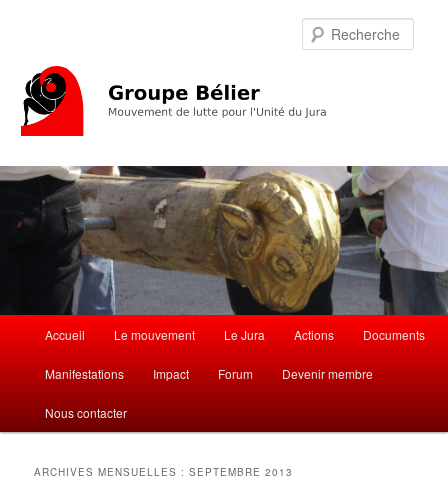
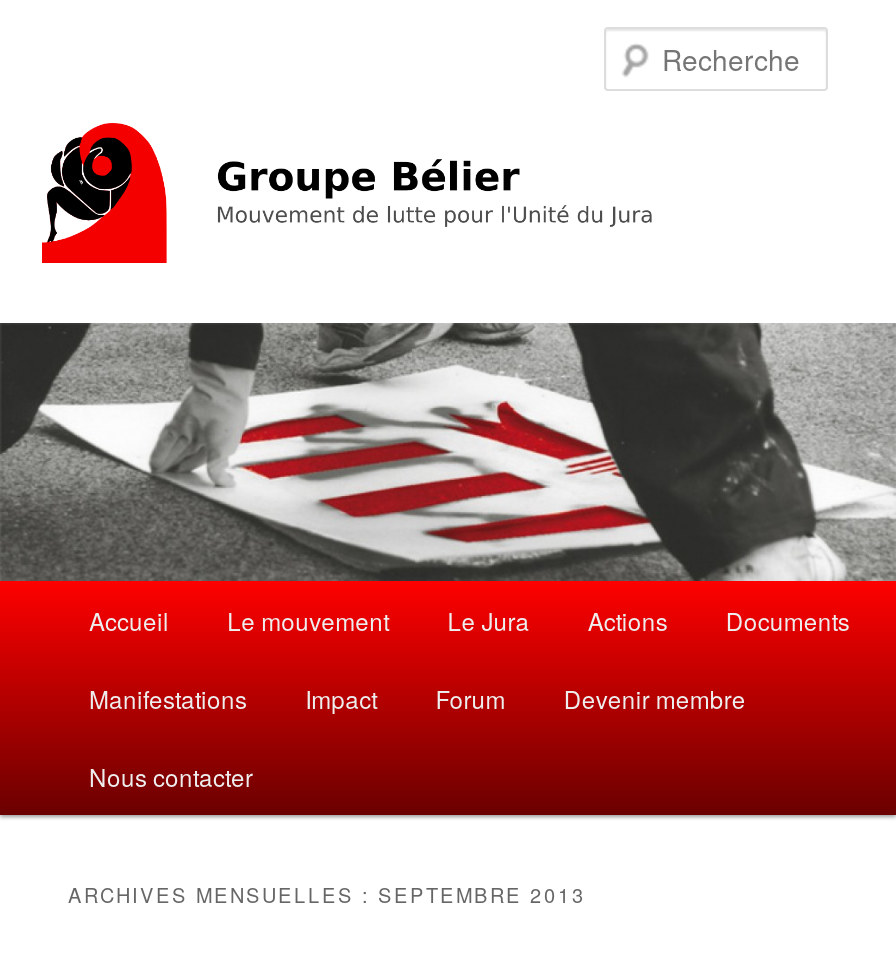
- [image]
+ [image]
